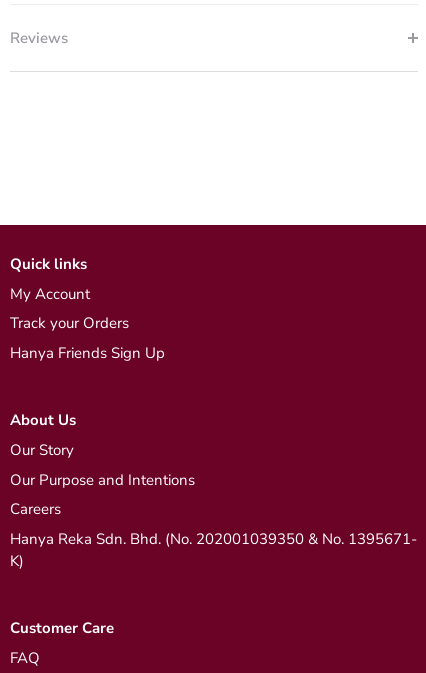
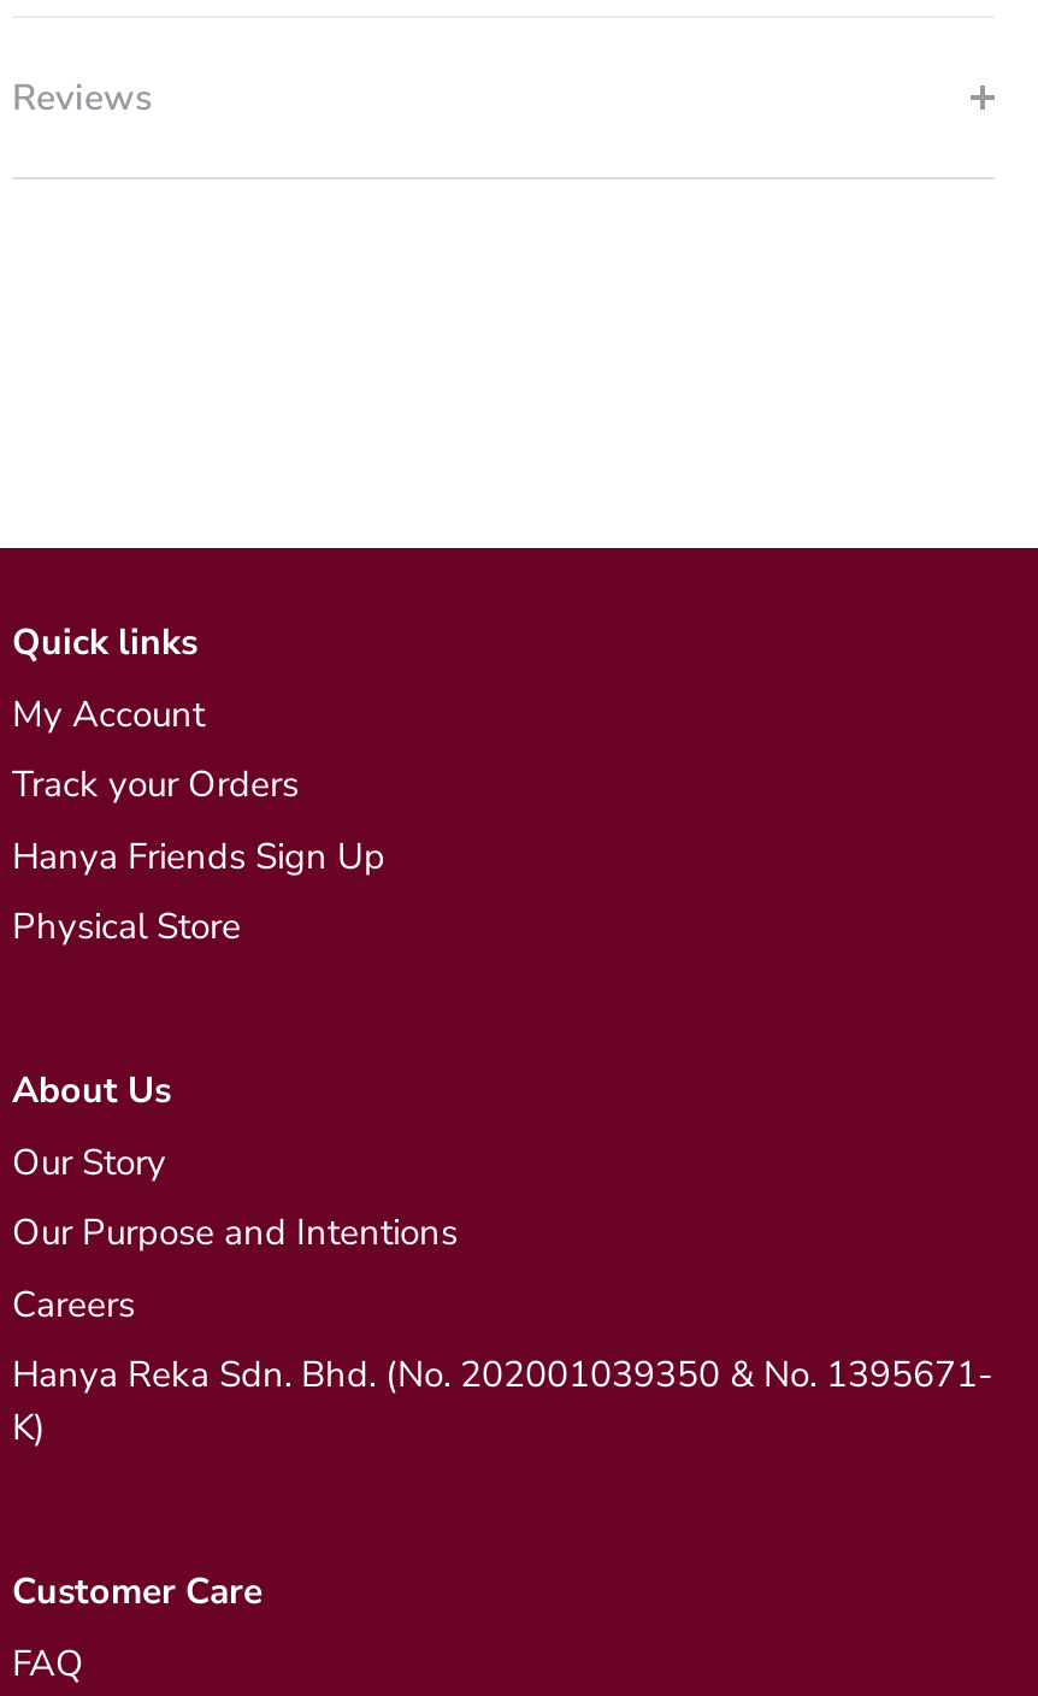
+ Physical Store
